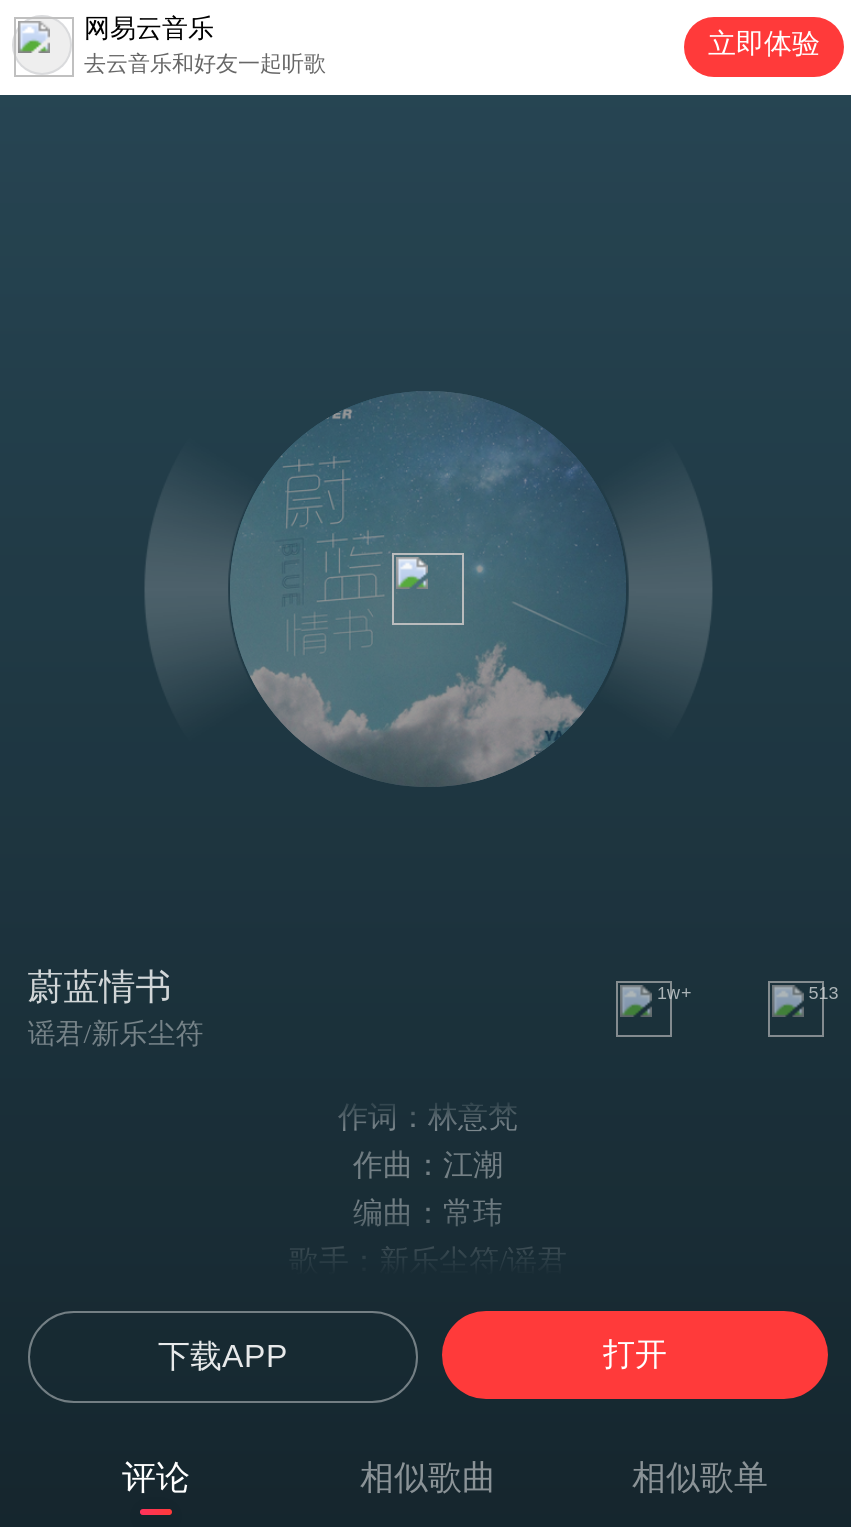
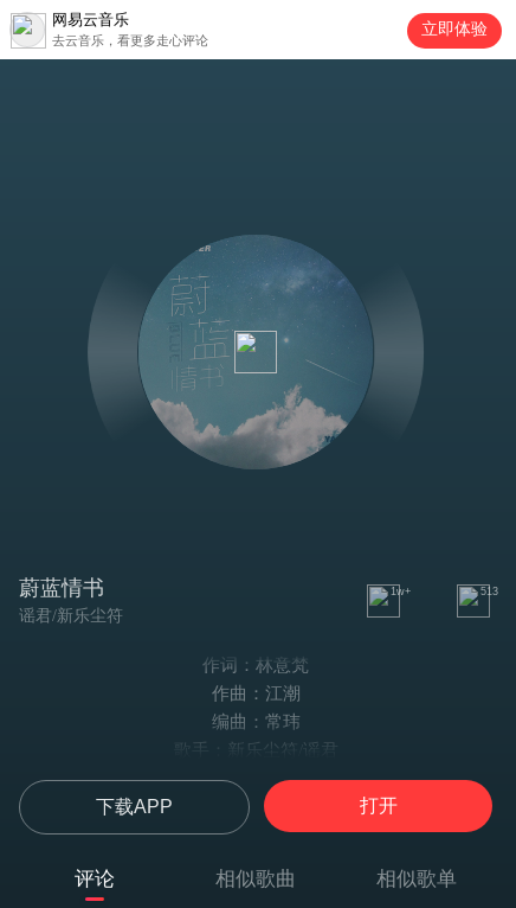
- 去云音乐和好友一起听歌
+ 去云音乐，看更多走心评论
